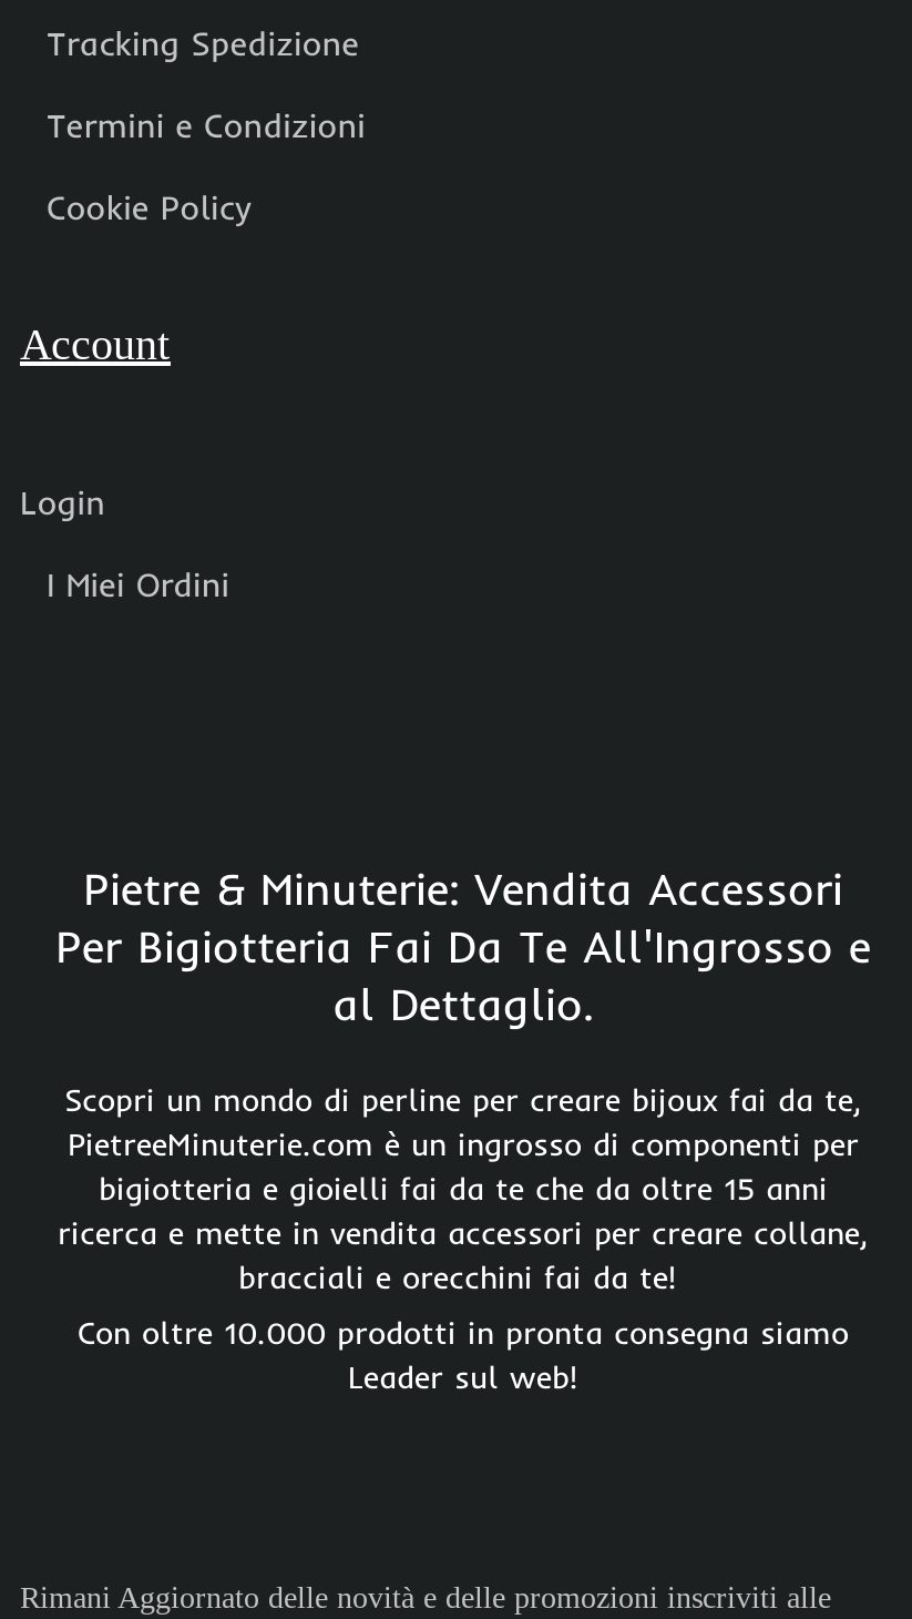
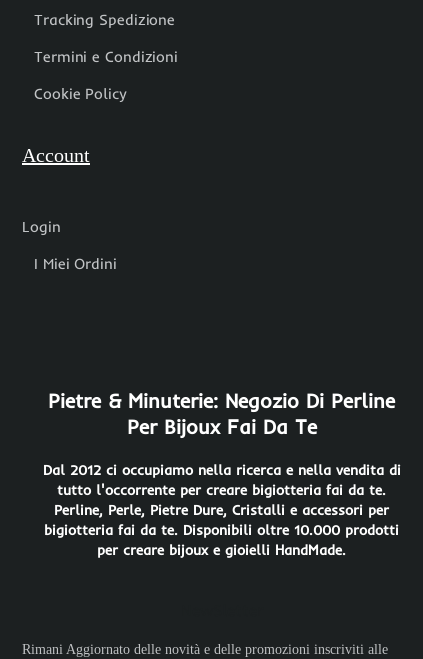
- Pietre & Minuterie: Vendita Accessori
- Per Bigiotteria Fai Da Te All'Ingrosso e
- al Dettaglio.
+ Pietre & Minuterie: Negozio Di Perline
+ Per Bijoux Fai Da Te

- Scopri un mondo di perline per creare bijoux fai da te,
- PietreeMinuterie.com è un ingrosso di componenti per
- bigiotteria e gioielli fai da te che da oltre 15 anni
- ricerca e mette in vendita accessori per creare collane,
- bracciali e orecchini fai da te!
- Con oltre 10.000 prodotti in pronta consegna siamo
- Leader sul web!
+ Dal 2012 ci occupiamo nella ricerca e nella vendita di
+ tutto l'occorrente per creare bigiotteria fai da te.
+ Perline, Perle, Pietre Dure, Cristalli e accessori per
+ bigiotteria fai da te. Disponibili oltre 10.000 prodotti
+ per creare bijoux e gioielli HandMade.
